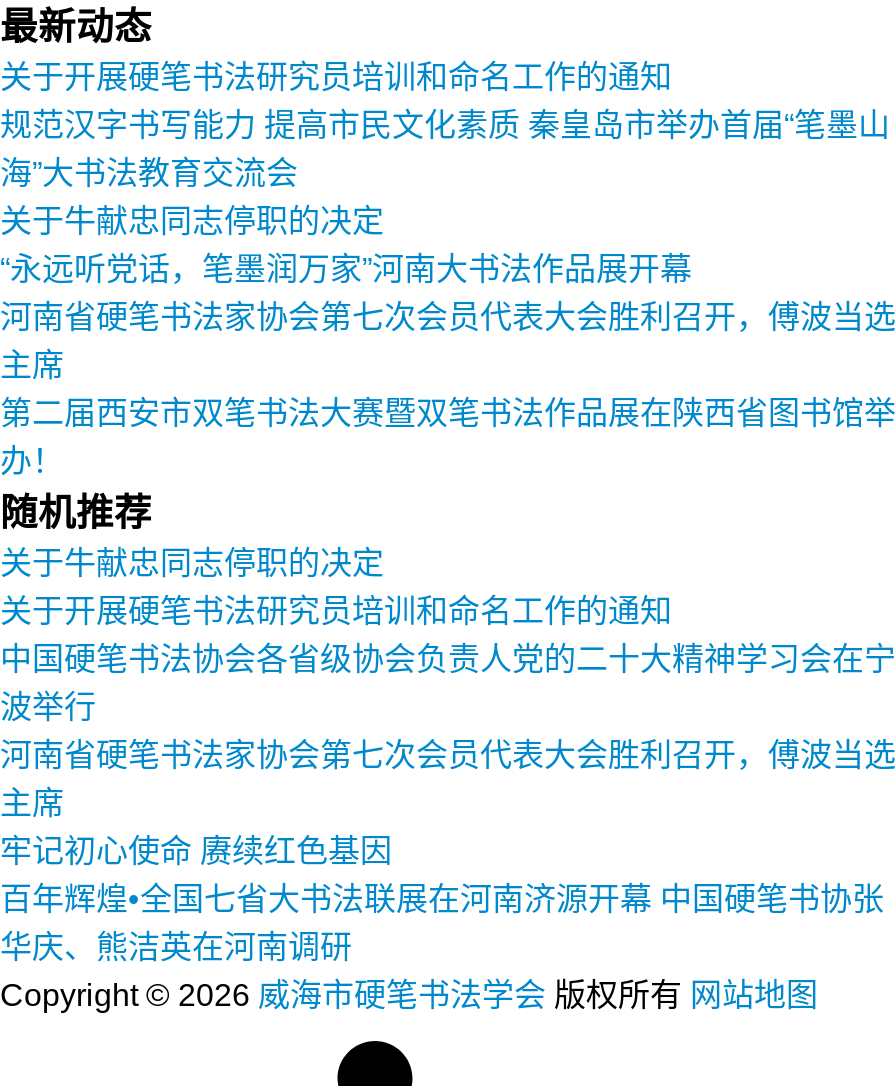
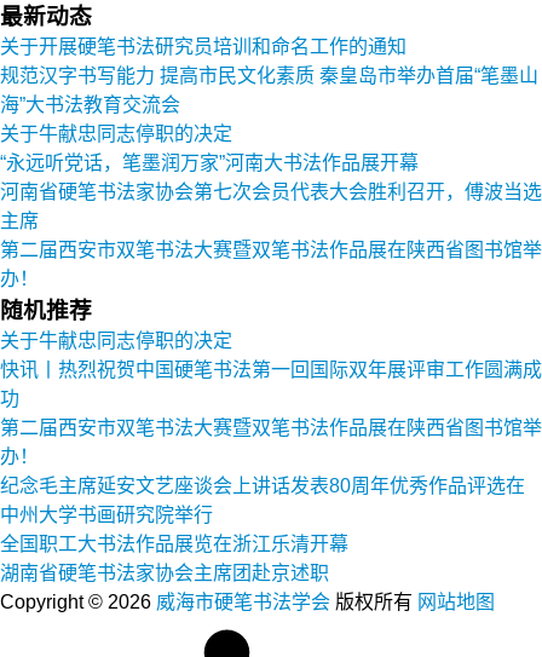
- 关于开展硬笔书法研究员培训和命名工作的通知
- 中国硬笔书法协会各省级协会负责人党的二十大精神学习会在宁
- 波举行
- 河南省硬笔书法家协会第七次会员代表大会胜利召开，傅波当选
- 主席
- 牢记初心使命 赓续红色基因
- 百年辉煌•全国七省大书法联展在河南济源开幕 中国硬笔书协张
- 华庆、熊洁英在河南调研
+ 快讯丨热烈祝贺中国硬笔书法第一回国际双年展评审工作圆满成
+ 功
+ 第二届西安市双笔书法大赛暨双笔书法作品展在陕西省图书馆举
+ 办！
+ 纪念毛主席延安文艺座谈会上讲话发表80周年优秀作品评选在
+ 中州大学书画研究院举行
+ 全国职工大书法作品展览在浙江乐清开幕
+ 湖南省硬笔书法家协会主席团赴京述职
